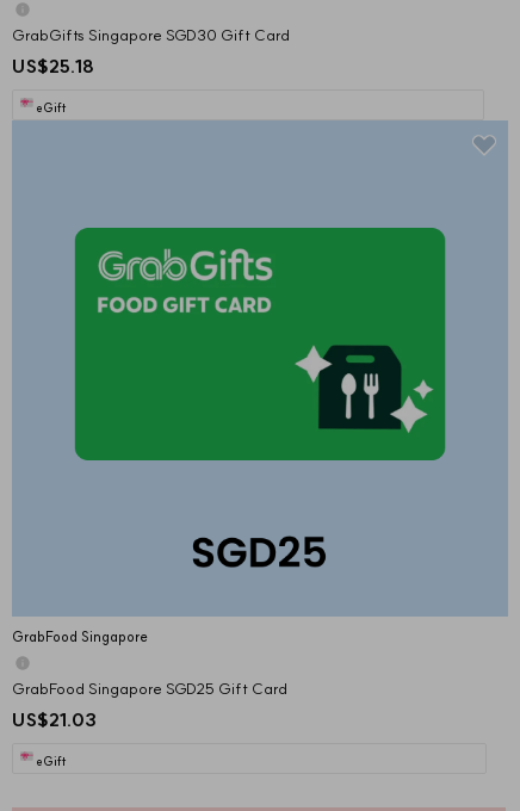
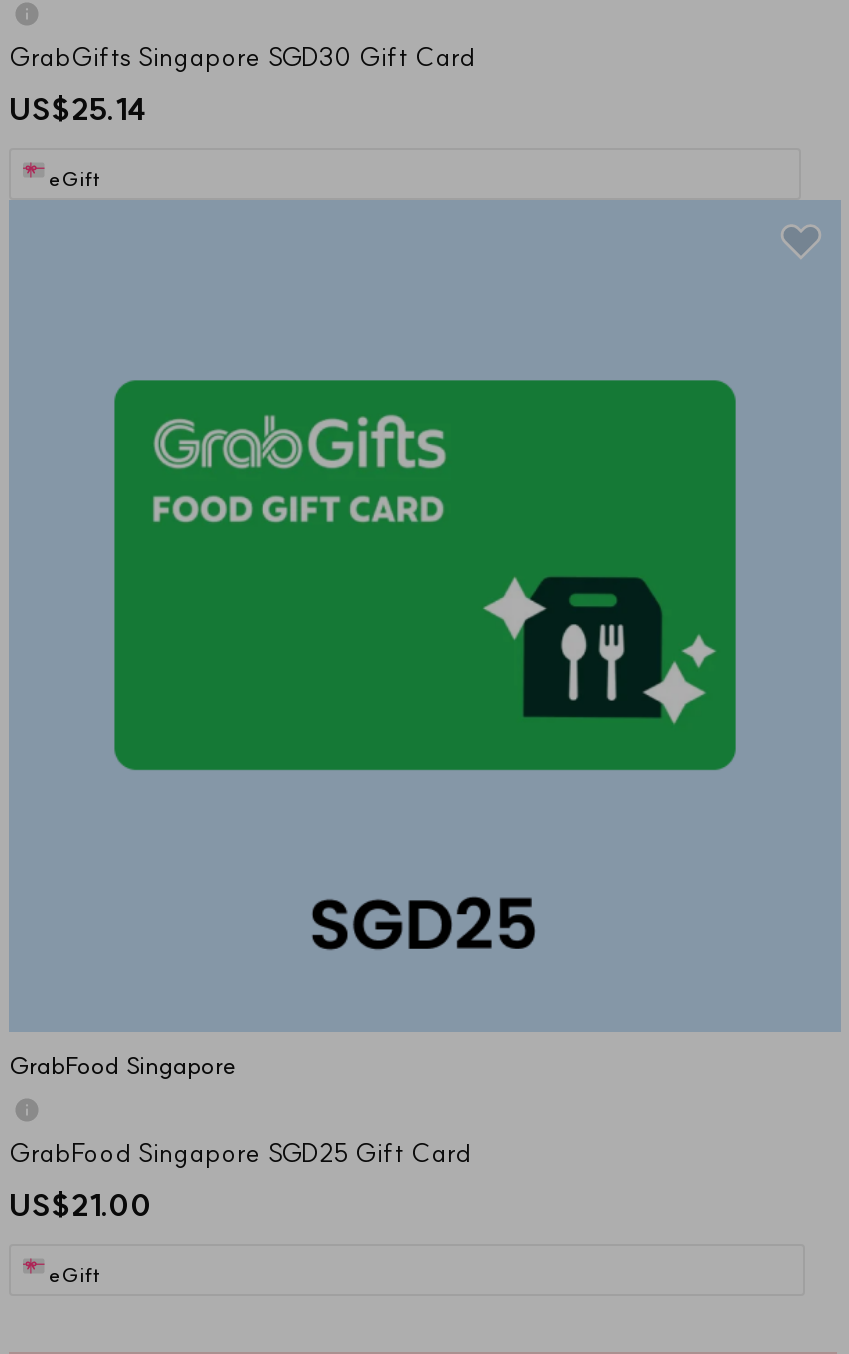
- US$25.18
+ US$25.14

- US$21.03
+ US$21.00
